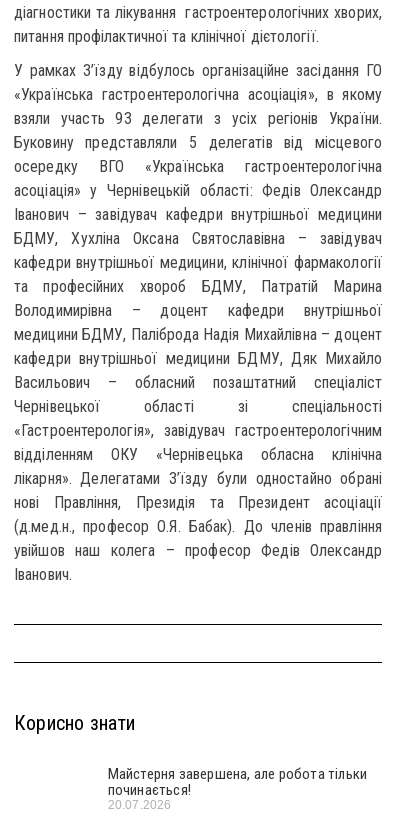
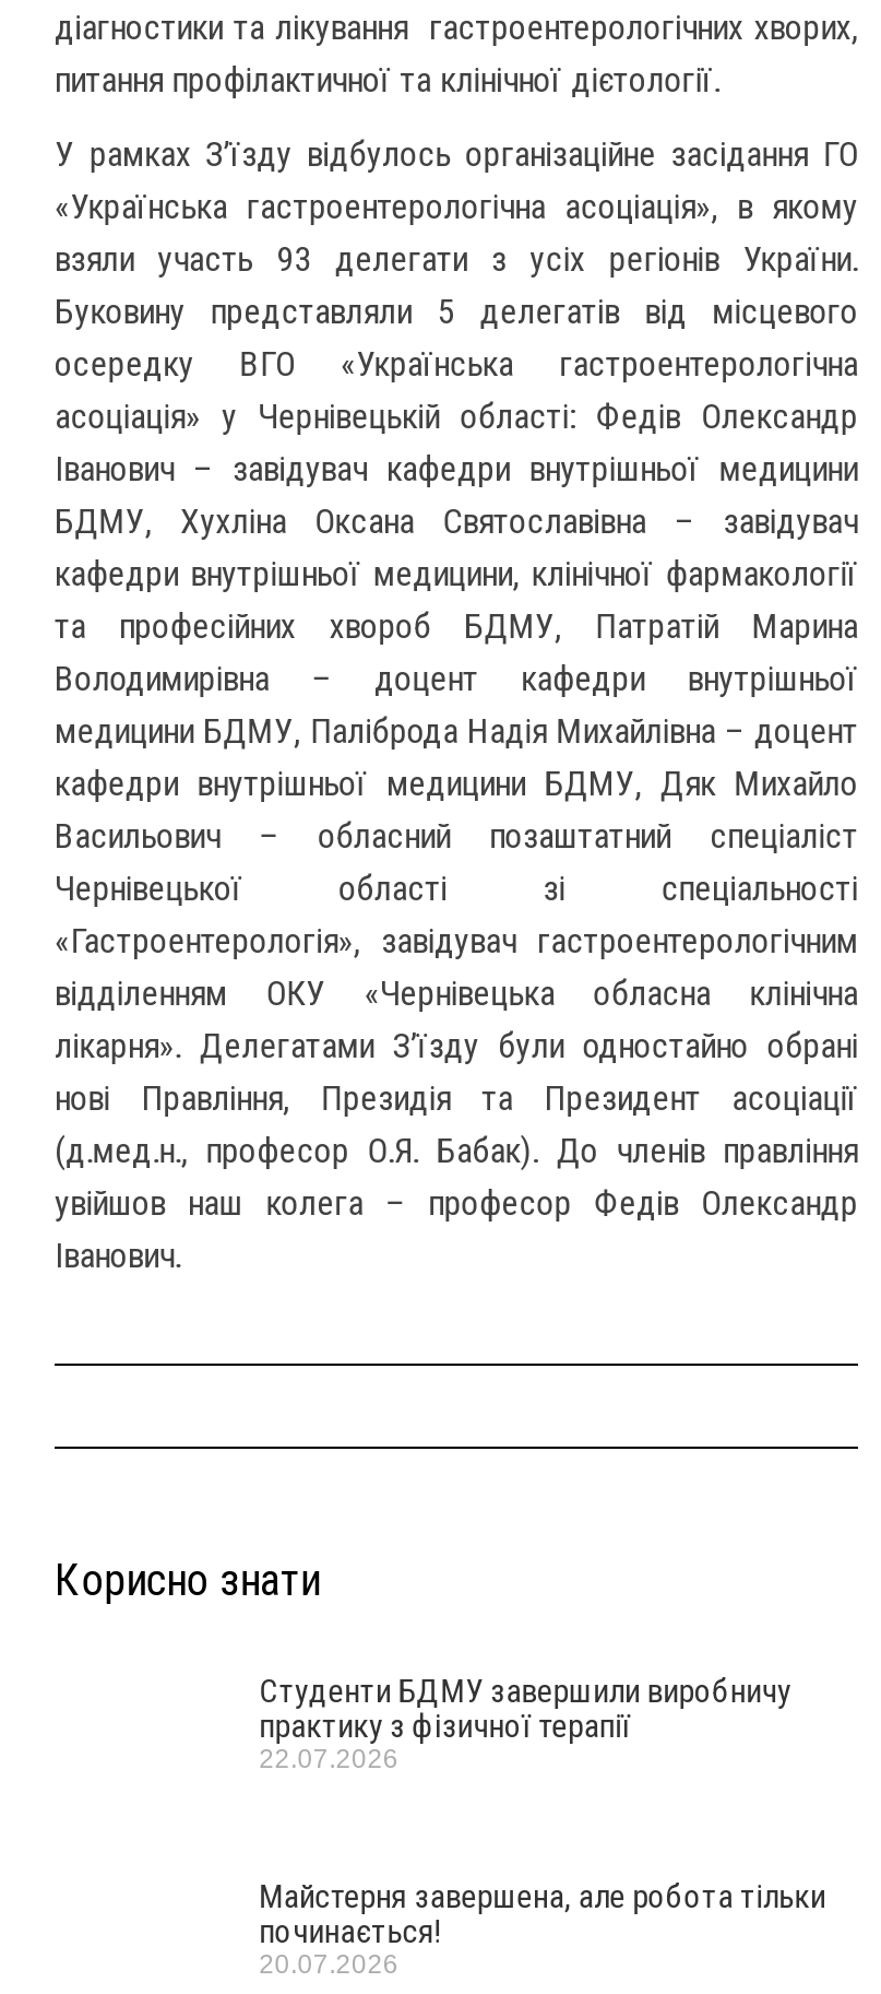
+ Студенти БДМУ завершили виробничу
+ практику з фізичної терапії
+ 22.07.2026
